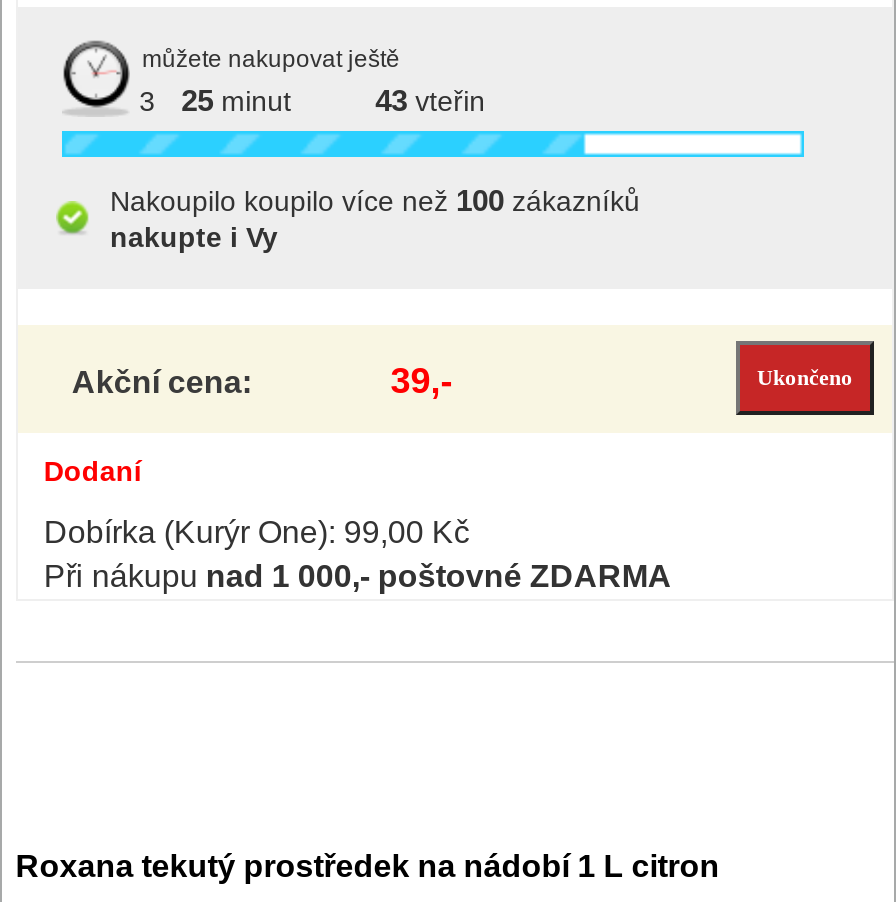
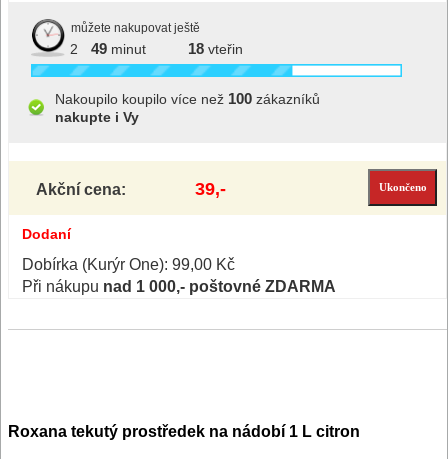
- 3
+ 2

- 25 minut
+ 49 minut

- 43 vteřin
+ 18 vteřin
